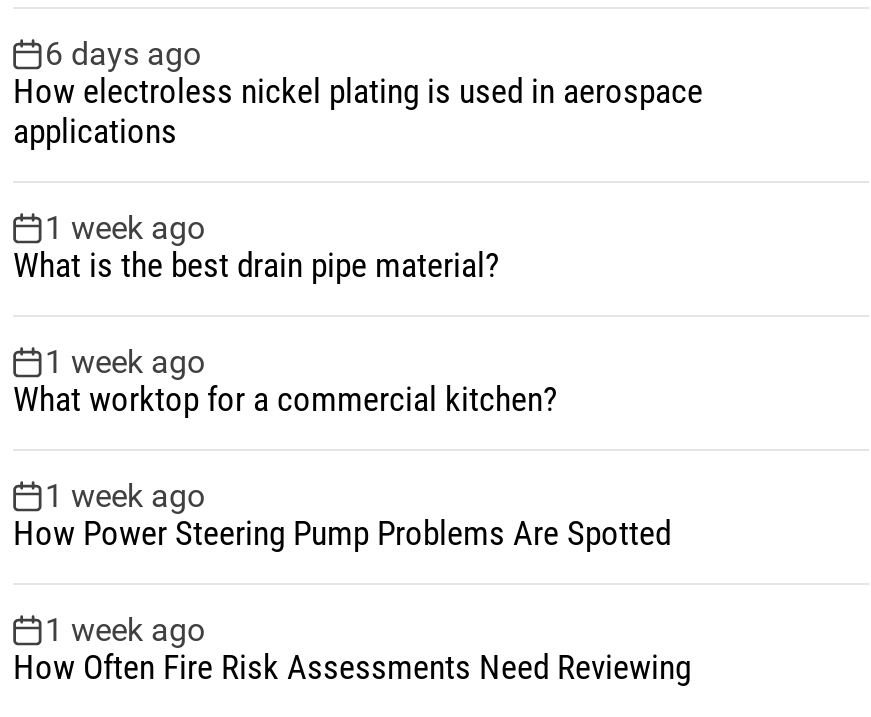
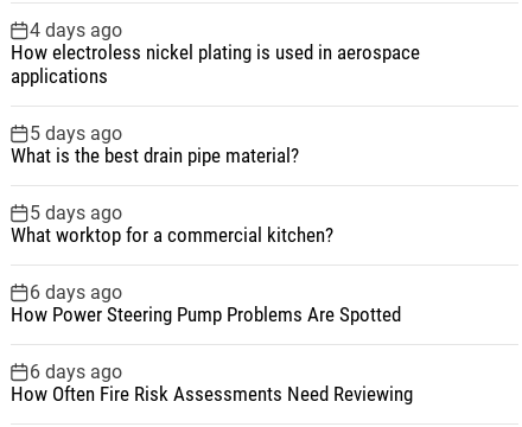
- 6 days ago
+ 4 days ago

- 1 week ago
+ 5 days ago

- 1 week ago
+ 5 days ago

- 1 week ago
+ 6 days ago

- 1 week ago
+ 6 days ago
